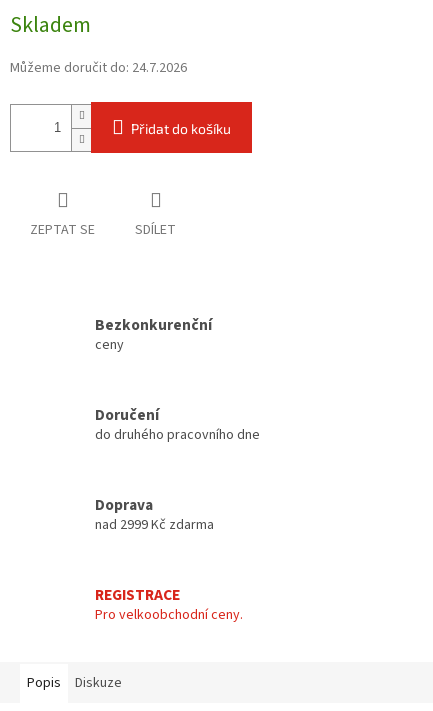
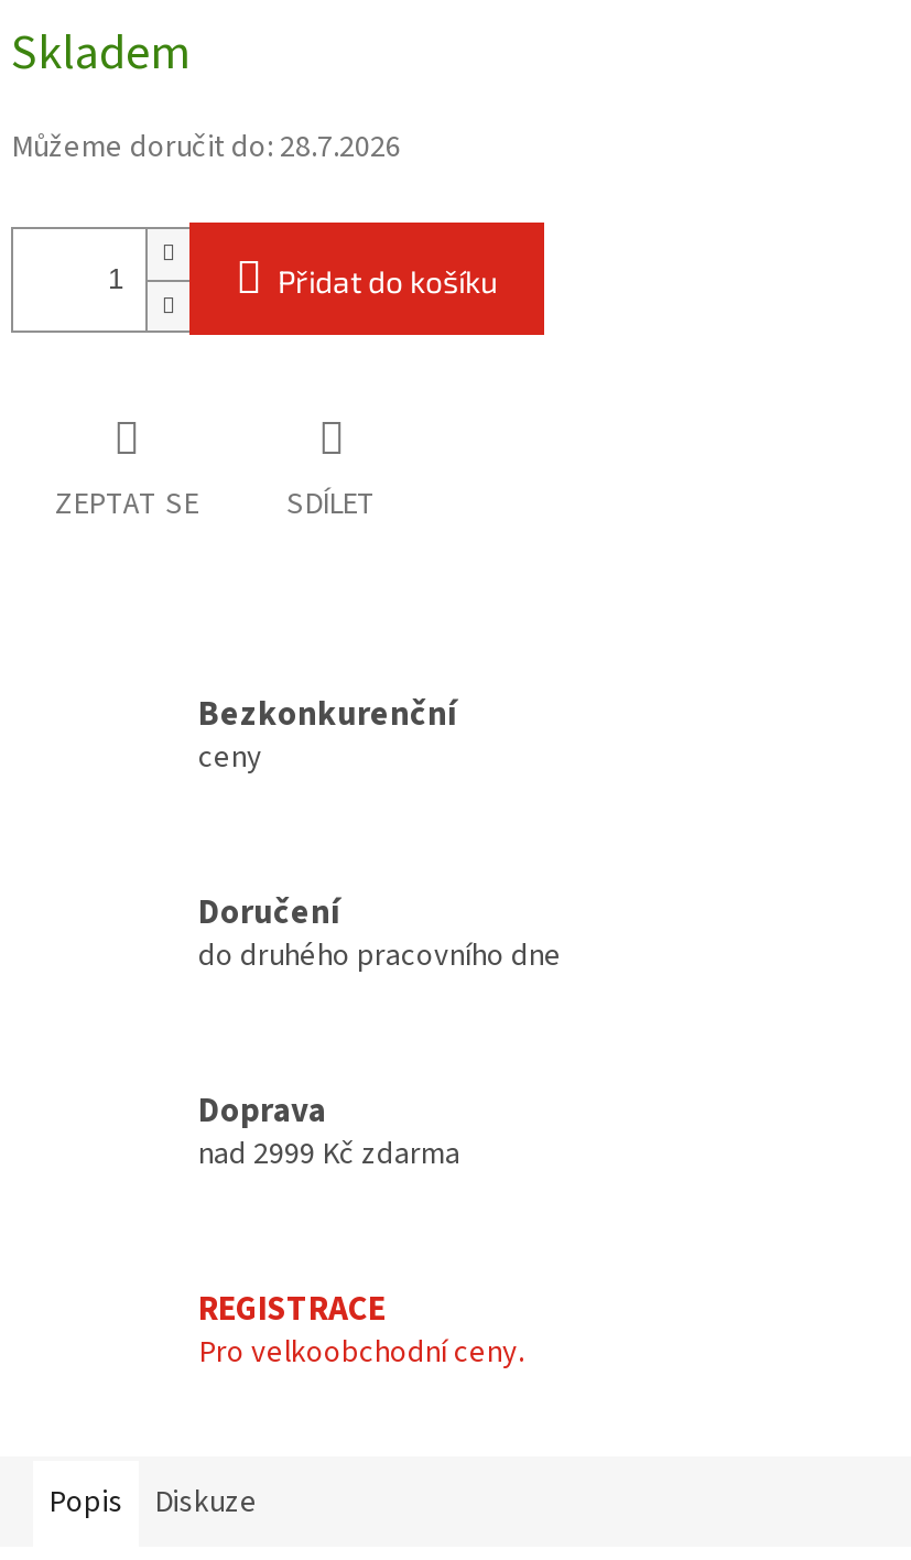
- Můžeme doručit do: 24.7.2026
+ Můžeme doručit do: 28.7.2026
